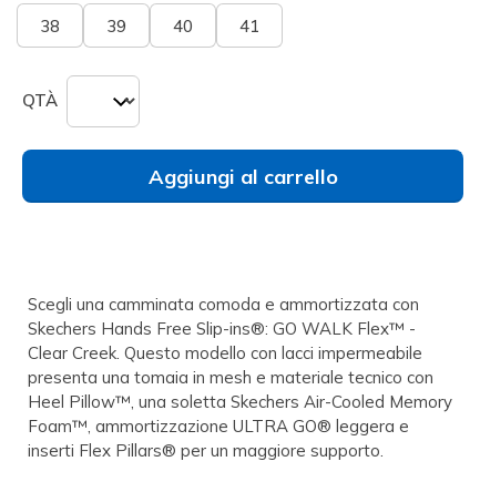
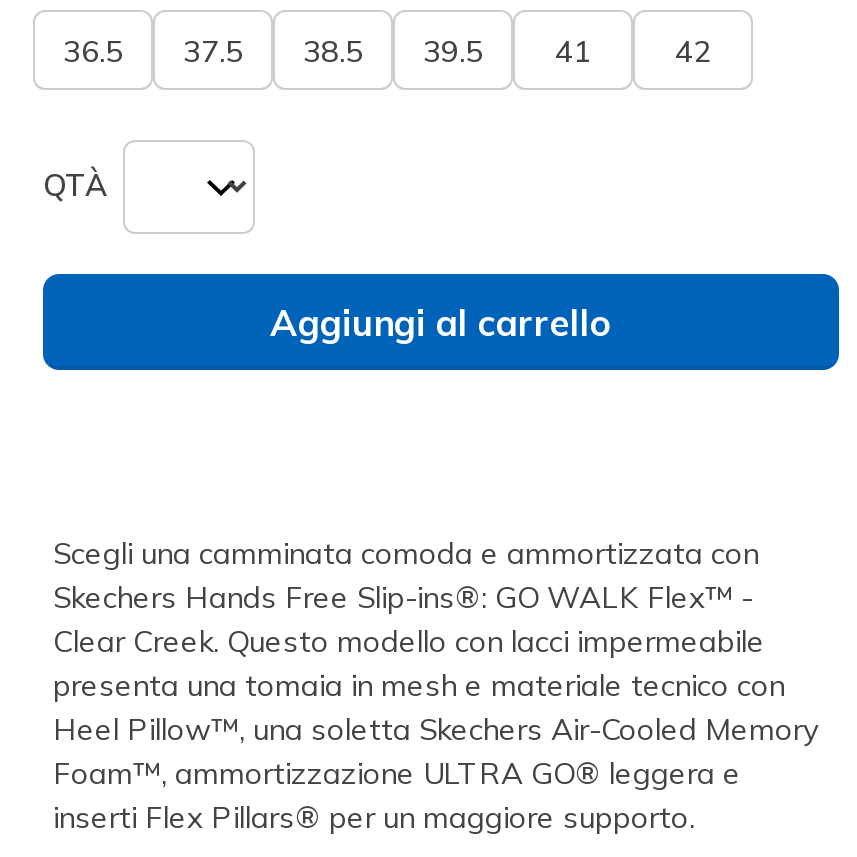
- 38
- 39
- 40
+ 36.5
+ 37.5
+ 38.5
+ 39.5

+ 42
